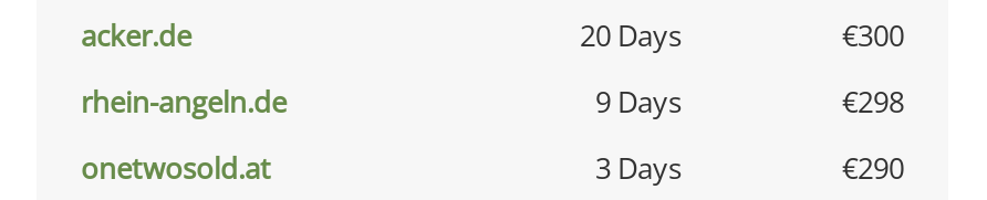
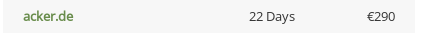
- 20 Days
- €300
- rhein-angeln.de
- 9 Days
- €298
- onetwosold.at
- 3 Days
+ 22 Days
